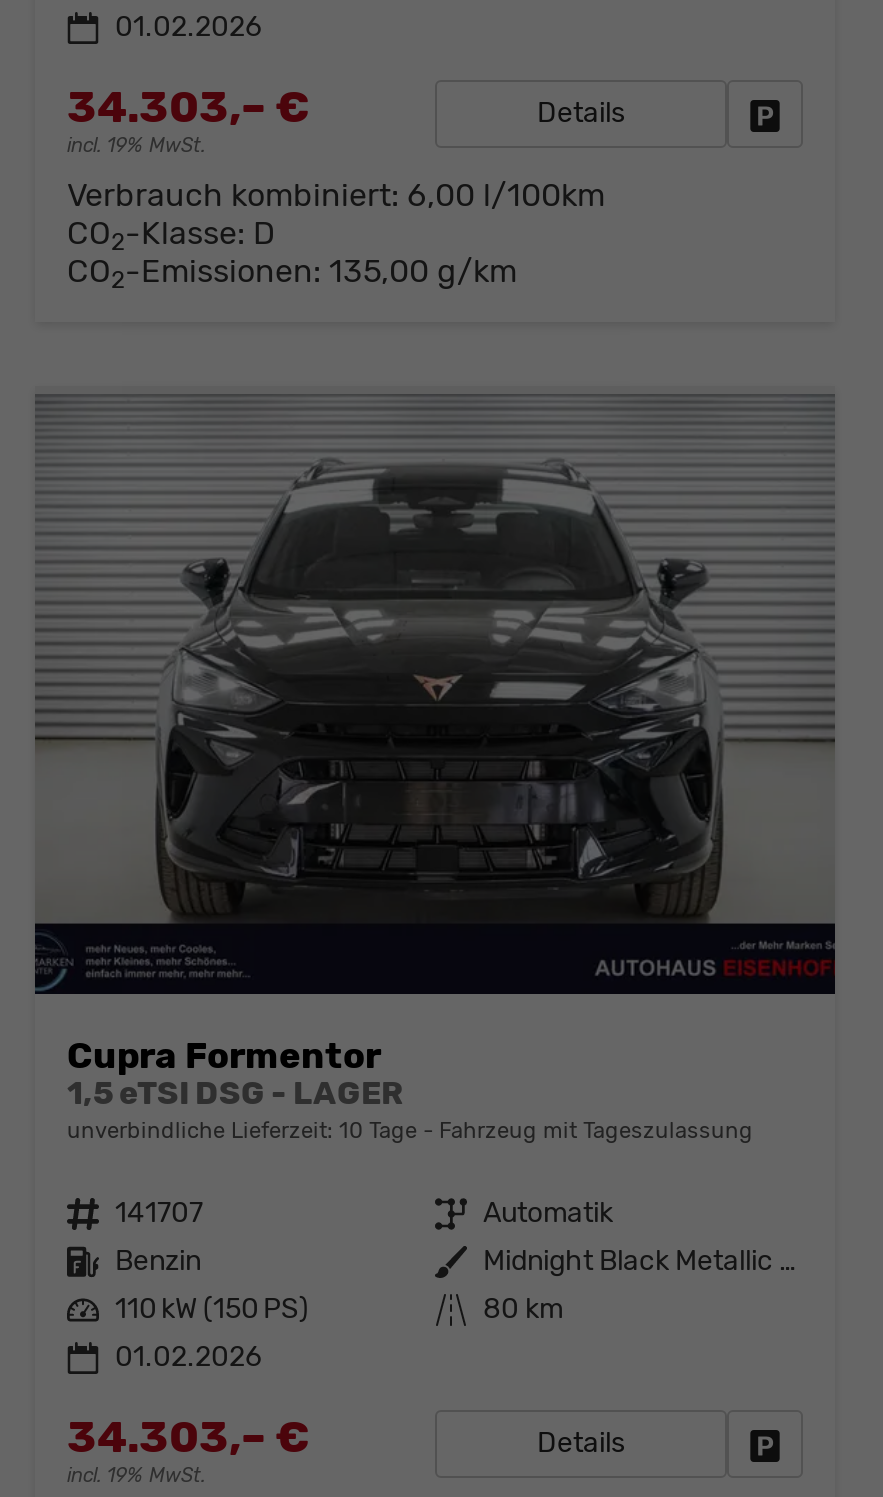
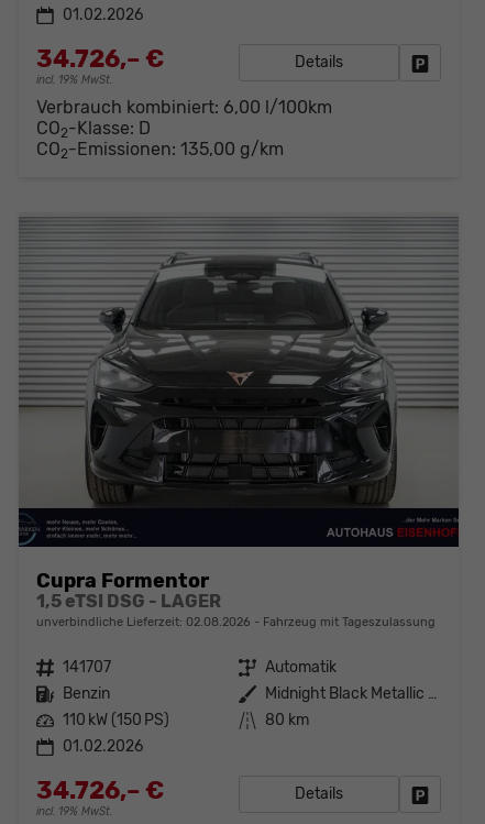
- 34.303,– €
+ 34.726,– €

- unverbindliche Lieferzeit: 10 Tage
+ unverbindliche Lieferzeit: 02.08.2026

- 34.303,– €
+ 34.726,– €
